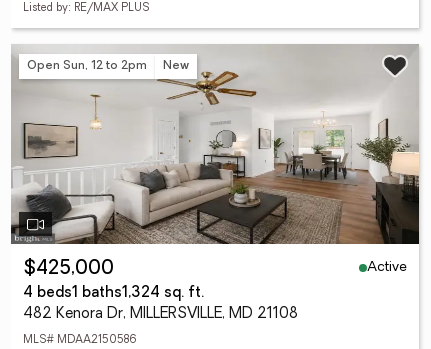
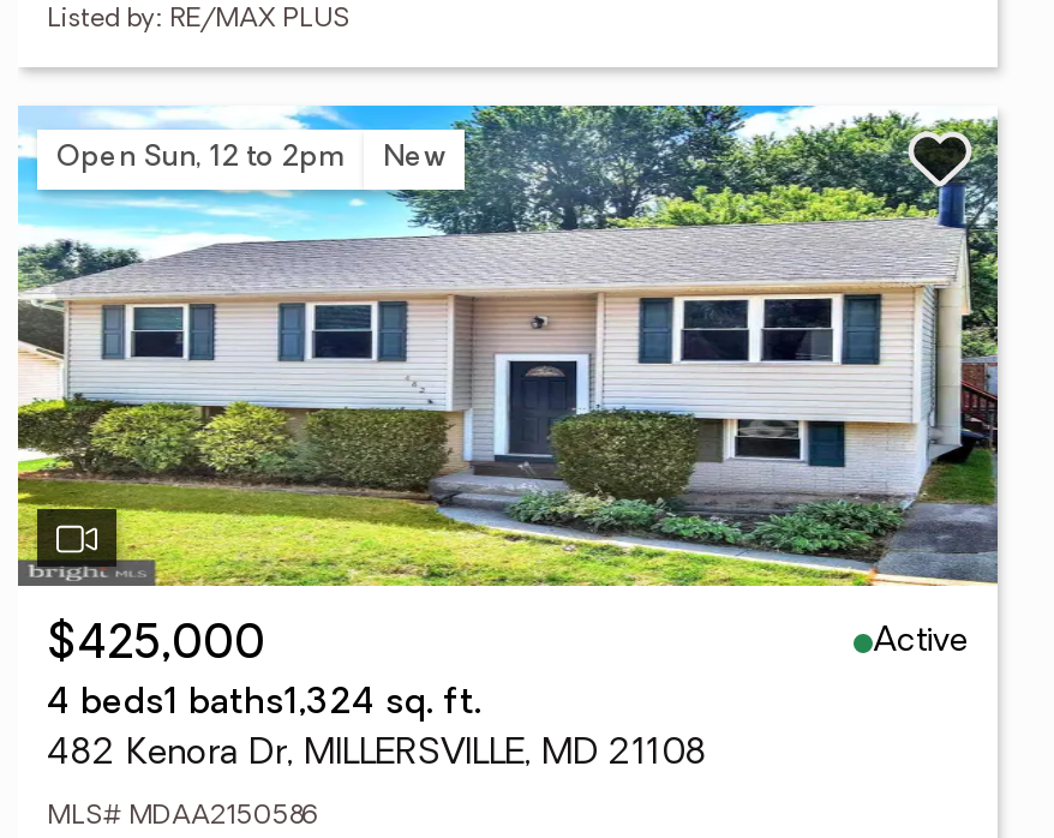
- [image]
+ [image]
